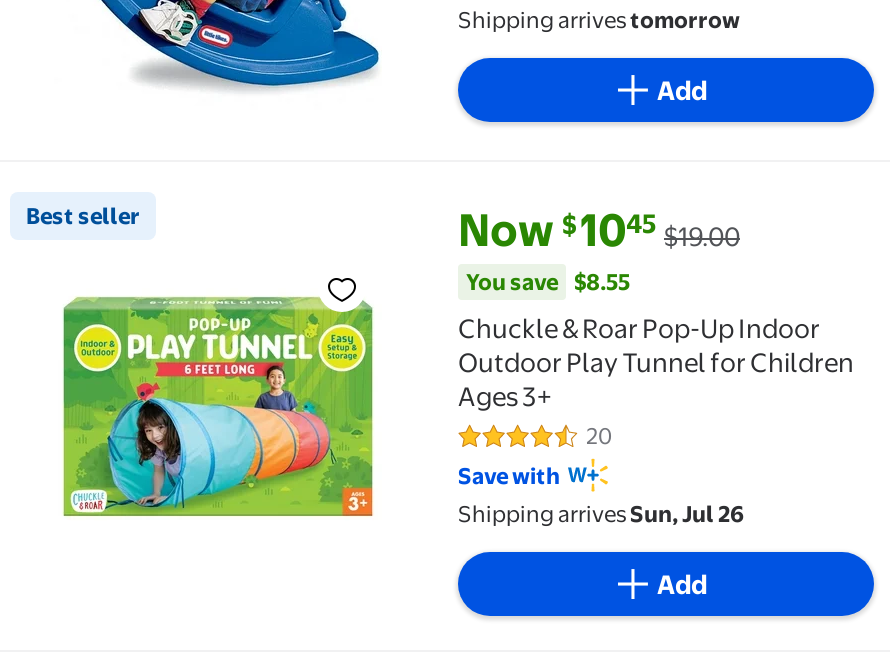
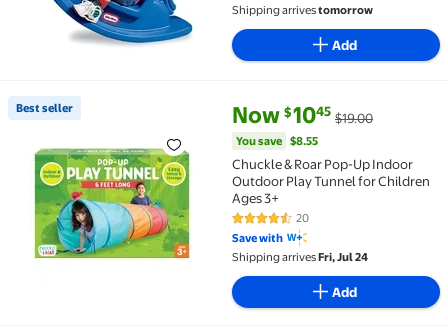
- Shipping arrives Sun, Jul 26
+ Shipping arrives Fri, Jul 24
